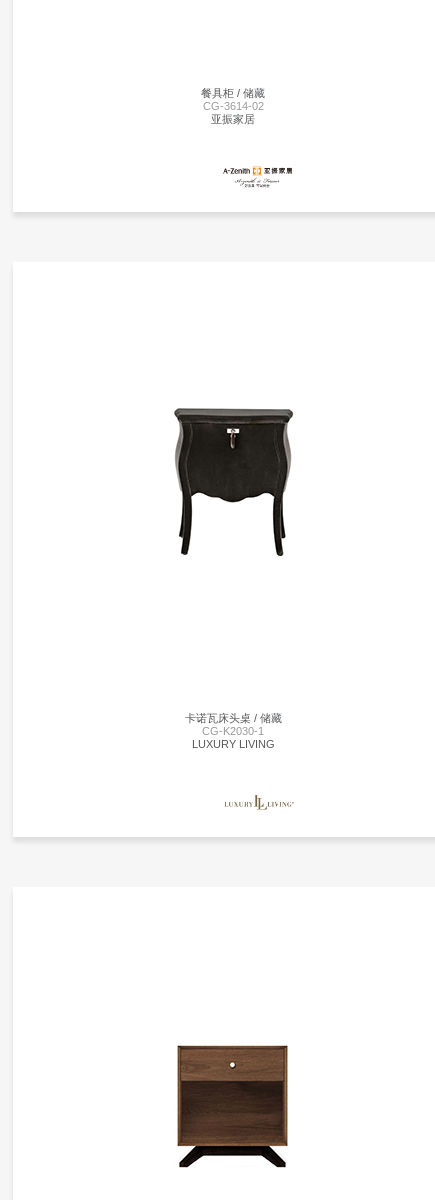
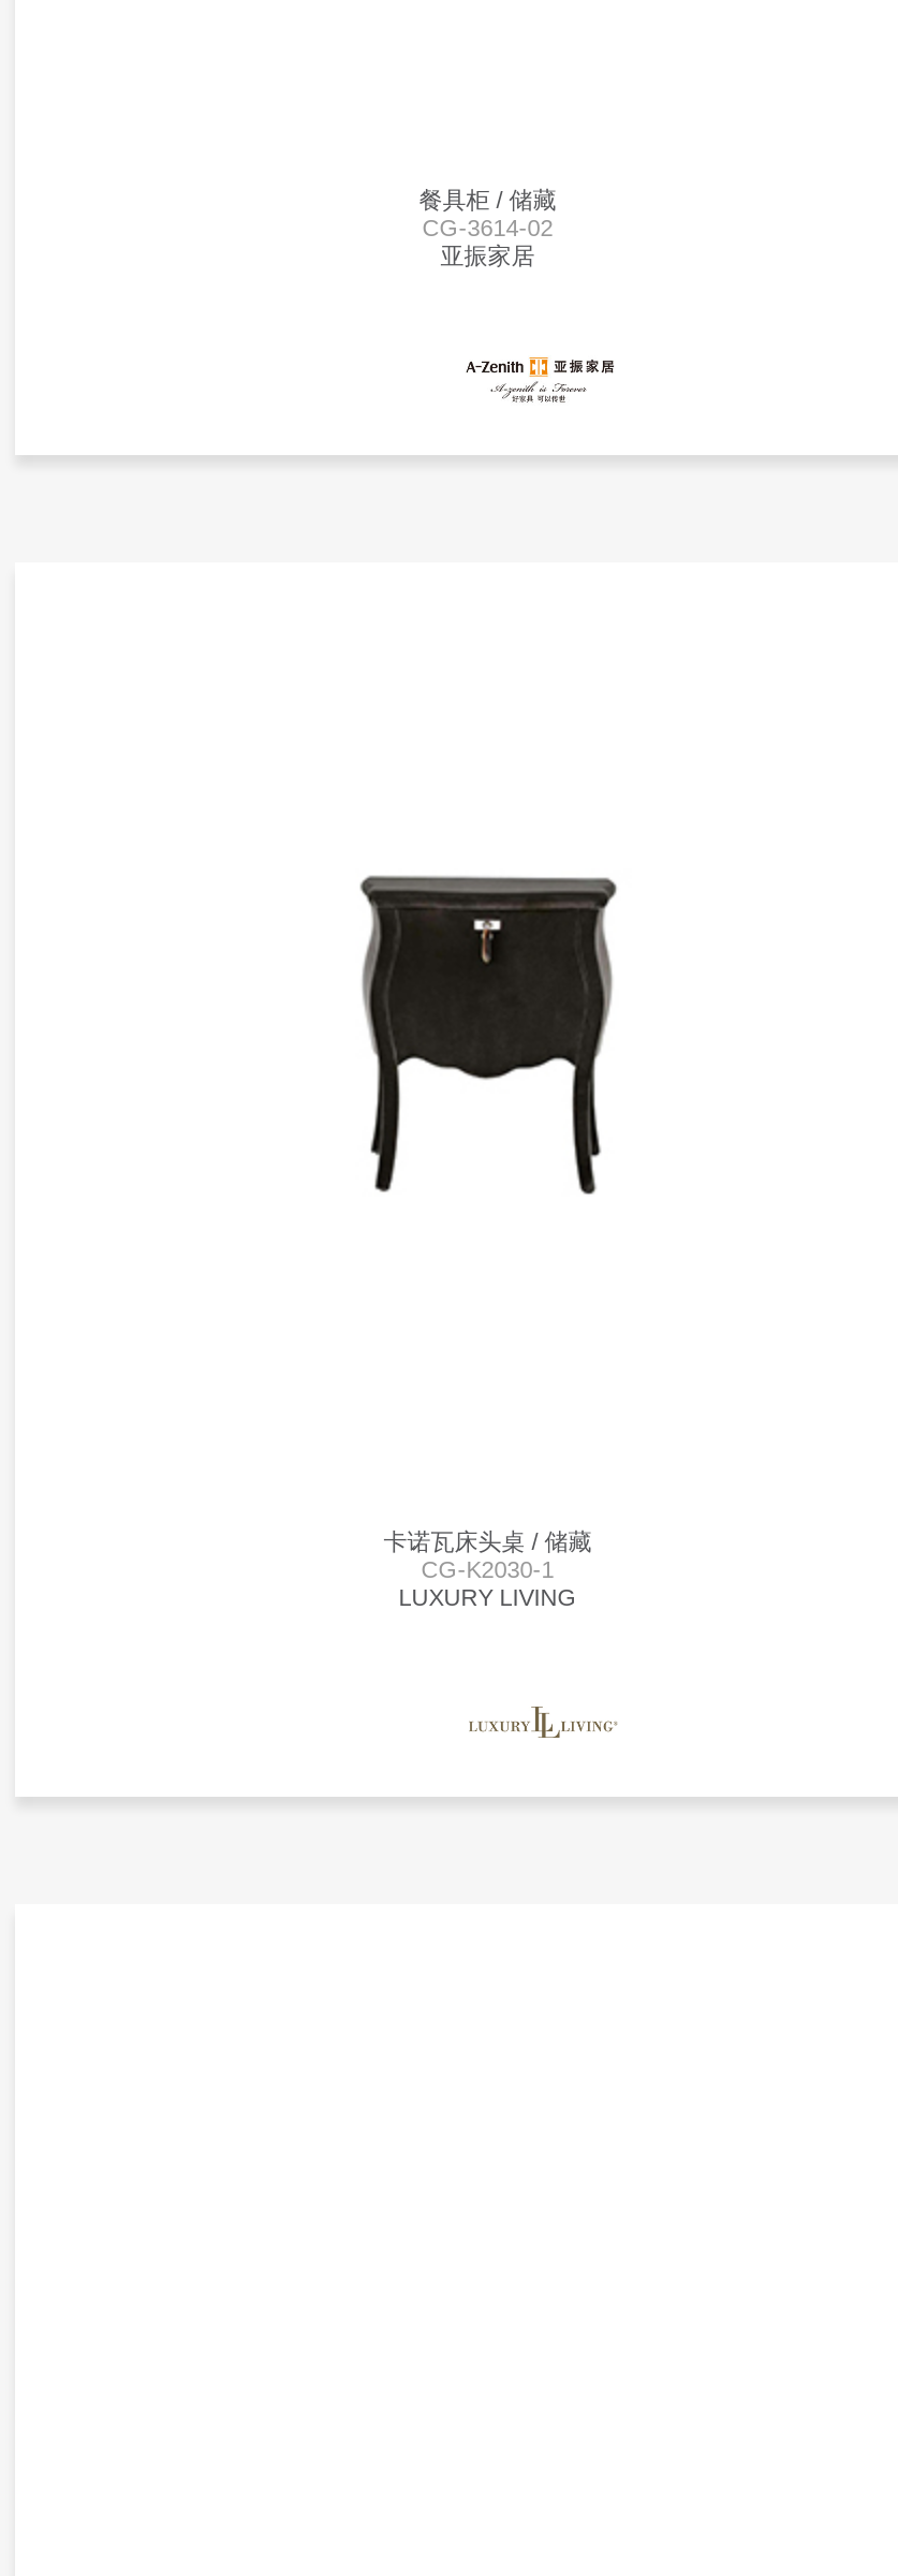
- [image]
